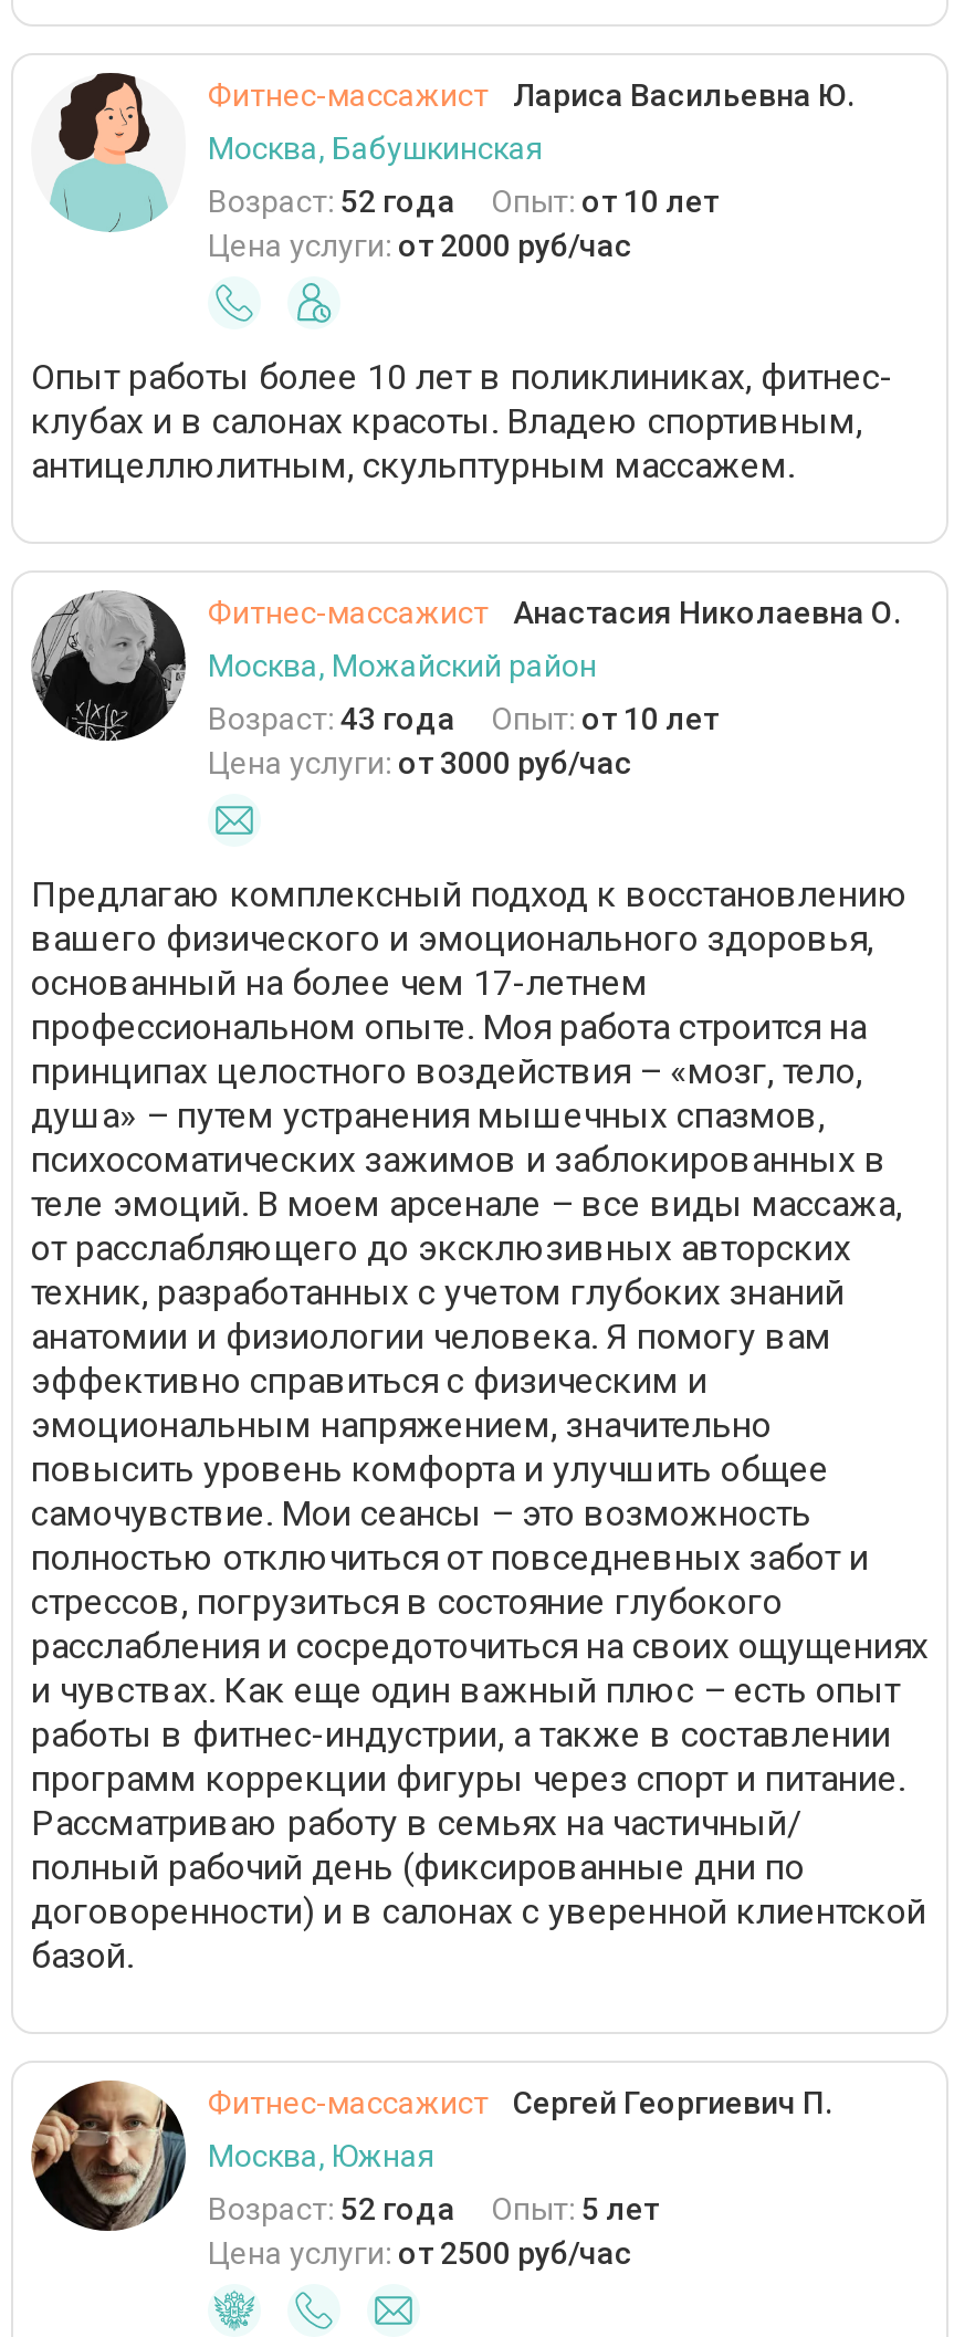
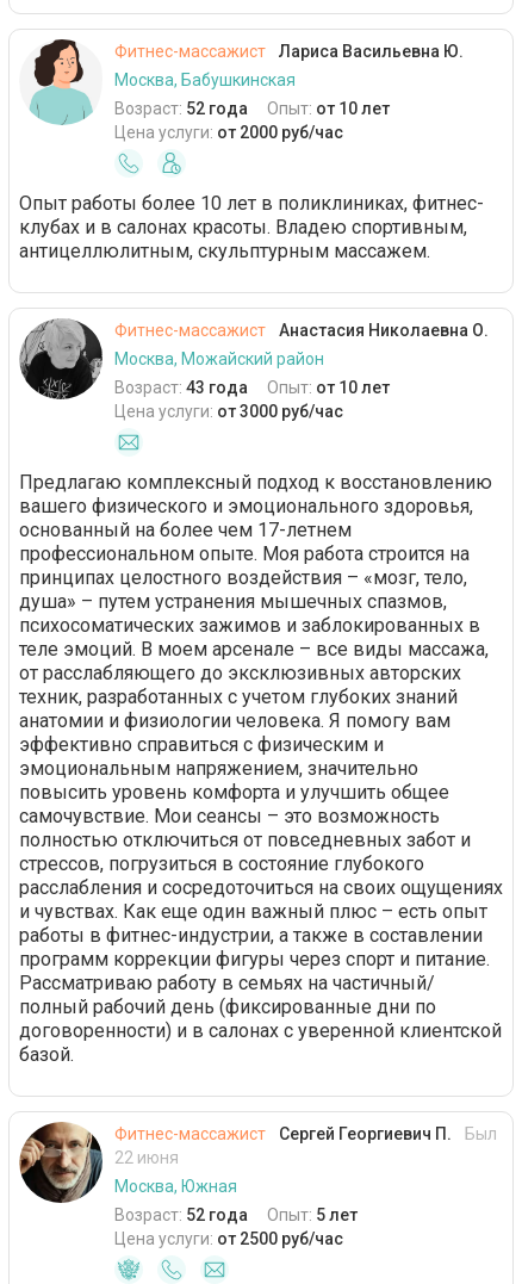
- Фитнес-массажист Сергей Георгиевич П.
+ Фитнес-массажист Сергей Георгиевич П. Был
+ 22 июня

- [image]
+ [image]
